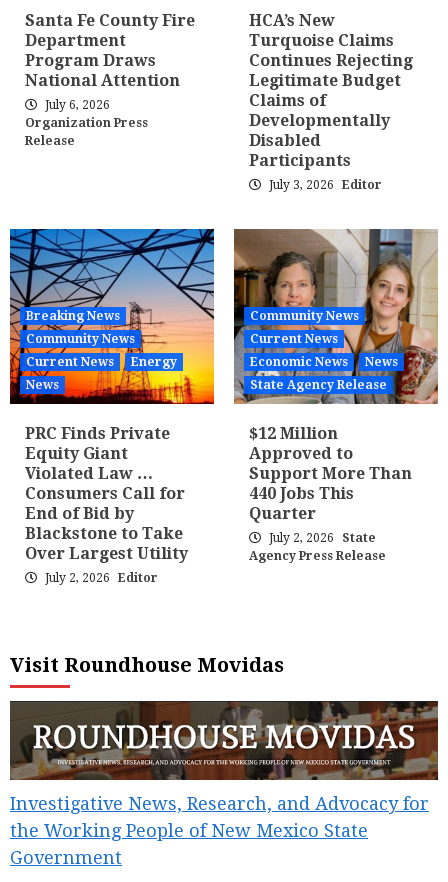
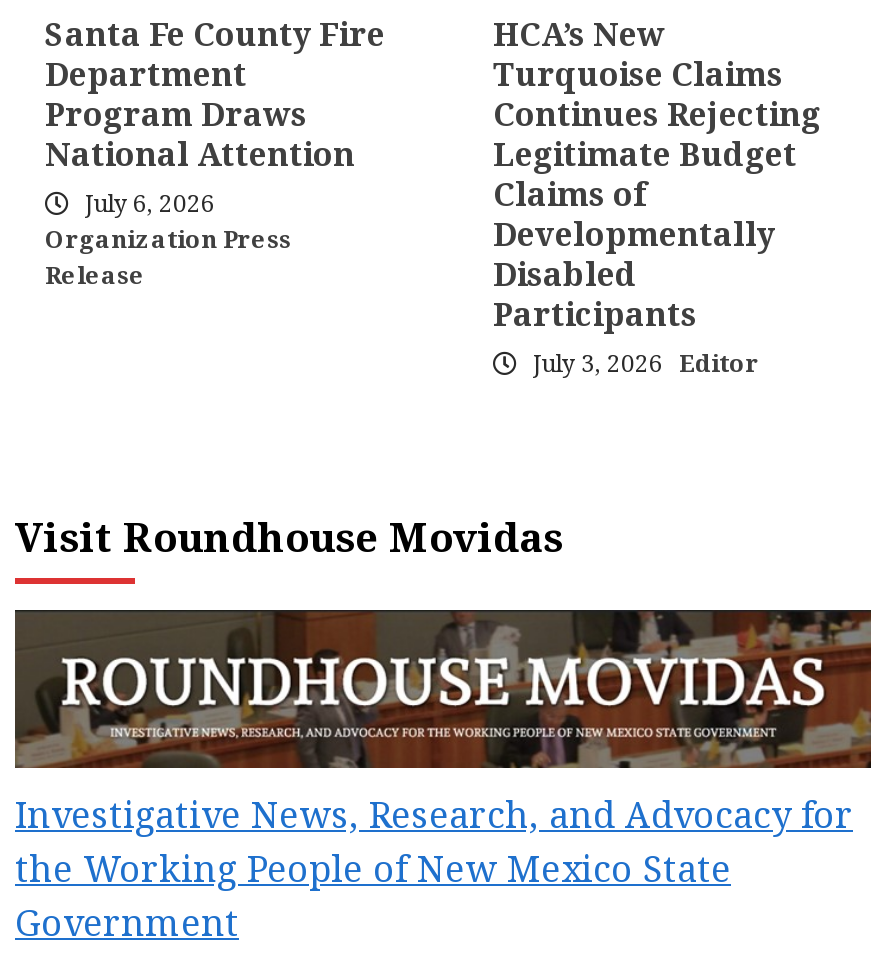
- [image]
- Breaking News
- Community News
- Current News
- Energy
- News
- PRC Finds Private
- Equity Giant
- Violated Law …
- Consumers Call for
- End of Bid by
- Blackstone to Take
- Over Largest Utility
- July 2, 2026 Editor

- [image]
- Community News
- Current News
- Economic News
- News
- State Agency Release
- $12 Million
- Approved to
- Support More Than
- 440 Jobs This
- Quarter
- July 2, 2026 State
- Agency Press Release
